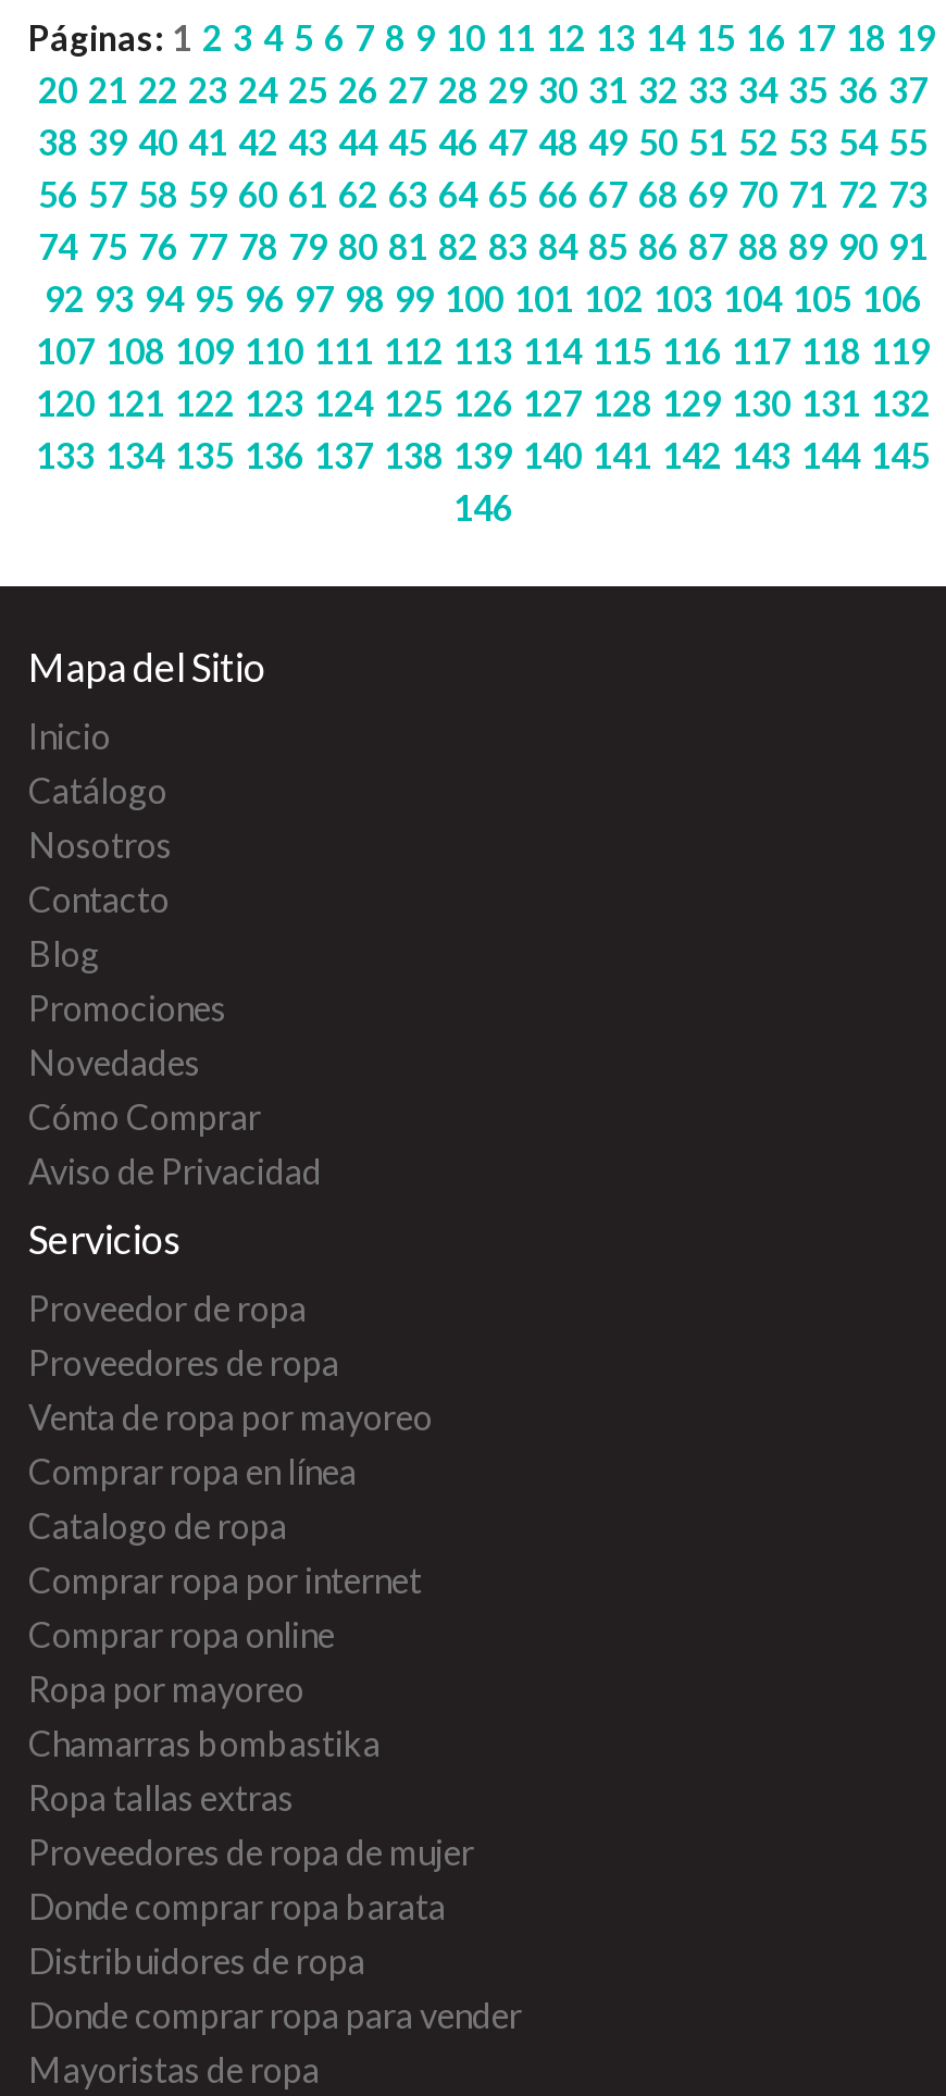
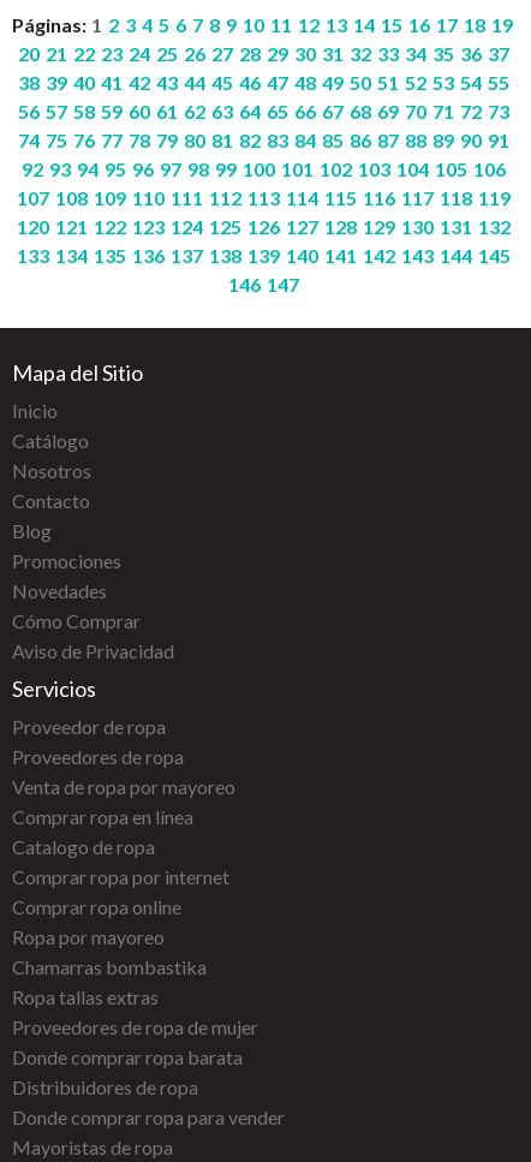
- 146
+ 146 147
